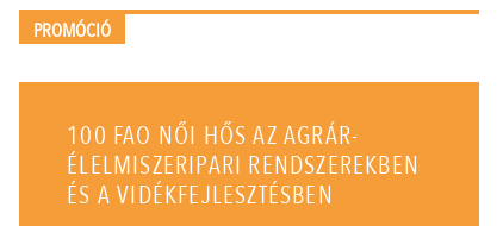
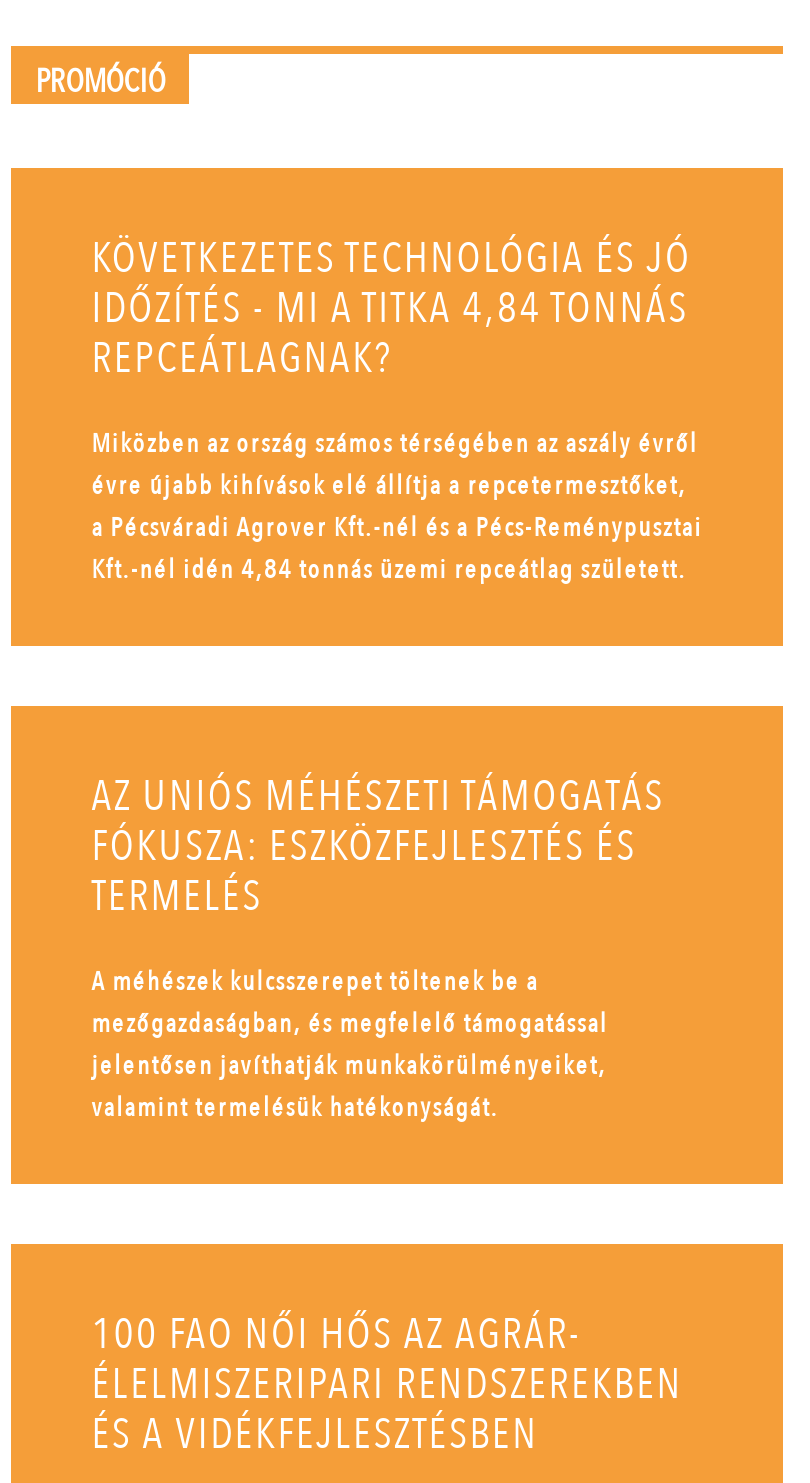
+ KÖVETKEZETES TECHNOLÓGIA ÉS JÓ
+ IDŐZÍTÉS - MI A TITKA 4,84 TONNÁS
+ REPCEÁTLAGNAK?
+ Miközben az ország számos térségében az aszály évről
+ évre újabb kihívások elé állítja a repcetermesztőket,
+ a Pécsváradi Agrover Kft.-nél és a Pécs-Reménypusztai
+ Kft.-nél idén 4,84 tonnás üzemi repceátlag született.

+ AZ UNIÓS MÉHÉSZETI TÁMOGATÁS
+ FÓKUSZA: ESZKÖZFEJLESZTÉS ÉS
+ TERMELÉS
+ A méhészek kulcsszerepet töltenek be a
+ mezőgazdaságban, és megfelelő támogatással
+ jelentősen javíthatják munkakörülményeiket,
+ valamint termelésük hatékonyságát.
